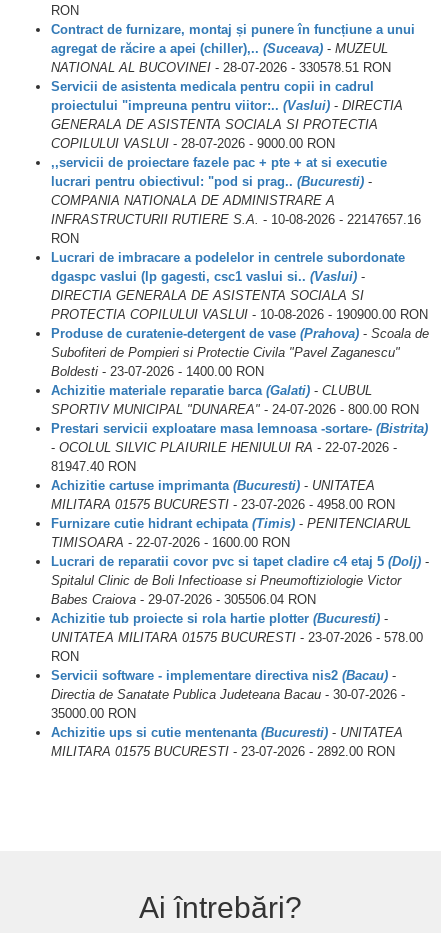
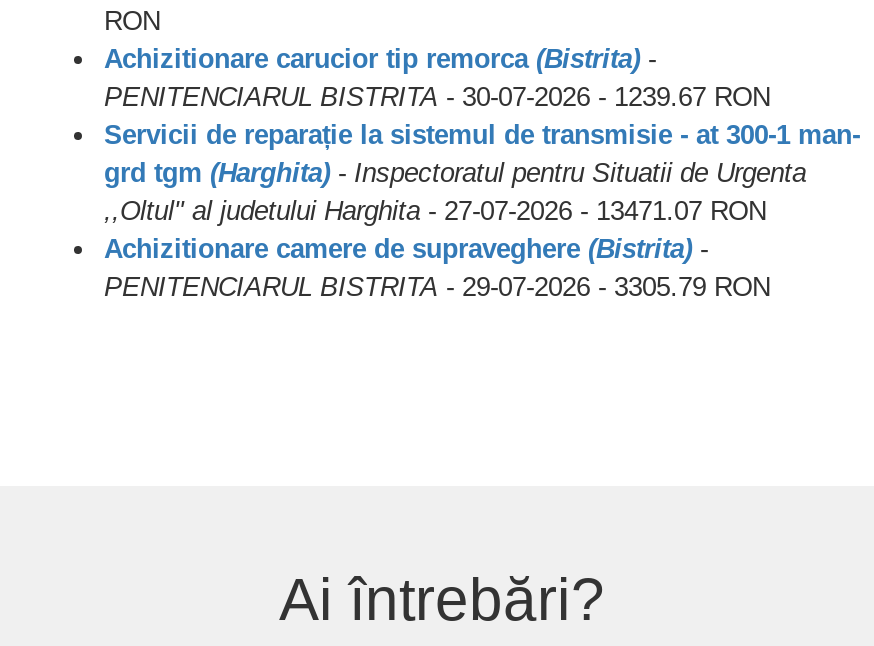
- Contract de furnizare, montaj și punere în funcțiune a unui
- agregat de răcire a apei (chiller),.. (Suceava) - MUZEUL
- NATIONAL AL BUCOVINEI - 28-07-2026 - 330578.51 RON
- Servicii de asistenta medicala pentru copii in cadrul
- proiectului "impreuna pentru viitor:.. (Vaslui) - DIRECTIA
- GENERALA DE ASISTENTA SOCIALA SI PROTECTIA
- COPILULUI VASLUI - 28-07-2026 - 9000.00 RON
- ,,servicii de proiectare fazele pac + pte + at si executie
- lucrari pentru obiectivul: "pod si prag.. (Bucuresti) -
- COMPANIA NATIONALA DE ADMINISTRARE A
- INFRASTRUCTURII RUTIERE S.A. - 10-08-2026 - 22147657.16
- RON
- Lucrari de imbracare a podelelor in centrele subordonate
- dgaspc vaslui (lp gagesti, csc1 vaslui si.. (Vaslui) -
- DIRECTIA GENERALA DE ASISTENTA SOCIALA SI
- PROTECTIA COPILULUI VASLUI - 10-08-2026 - 190900.00 RON
- Produse de curatenie-detergent de vase (Prahova) - Scoala de
- Subofiteri de Pompieri si Protectie Civila "Pavel Zaganescu"
- Boldesti - 23-07-2026 - 1400.00 RON
- Achizitie materiale reparatie barca (Galati) - CLUBUL
- SPORTIV MUNICIPAL "DUNAREA" - 24-07-2026 - 800.00 RON
- Prestari servicii exploatare masa lemnoasa -sortare- (Bistrita)
- - OCOLUL SILVIC PLAIURILE HENIULUI RA - 22-07-2026 -
- 81947.40 RON
- Achizitie cartuse imprimanta (Bucuresti) - UNITATEA
- MILITARA 01575 BUCURESTI - 23-07-2026 - 4958.00 RON
- Furnizare cutie hidrant echipata (Timis) - PENITENCIARUL
- TIMISOARA - 22-07-2026 - 1600.00 RON
- Lucrari de reparatii covor pvc si tapet cladire c4 etaj 5 (Dolj) -
- Spitalul Clinic de Boli Infectioase si Pneumoftiziologie Victor
- Babes Craiova - 29-07-2026 - 305506.04 RON
- Achizitie tub proiecte si rola hartie plotter (Bucuresti) -
- UNITATEA MILITARA 01575 BUCURESTI - 23-07-2026 - 578.00
- RON
- Servicii software - implementare directiva nis2 (Bacau) -
- Directia de Sanatate Publica Judeteana Bacau - 30-07-2026 -
- 35000.00 RON
- Achizitie ups si cutie mentenanta (Bucuresti) - UNITATEA
- MILITARA 01575 BUCURESTI - 23-07-2026 - 2892.00 RON
+ Achizitionare carucior tip remorca (Bistrita) -
+ PENITENCIARUL BISTRITA - 30-07-2026 - 1239.67 RON
+ Servicii de reparație la sistemul de transmisie - at 300-1 man-
+ grd tgm (Harghita) - Inspectoratul pentru Situatii de Urgenta
+ ,,Oltul" al judetului Harghita - 27-07-2026 - 13471.07 RON
+ Achizitionare camere de supraveghere (Bistrita) -
+ PENITENCIARUL BISTRITA - 29-07-2026 - 3305.79 RON
